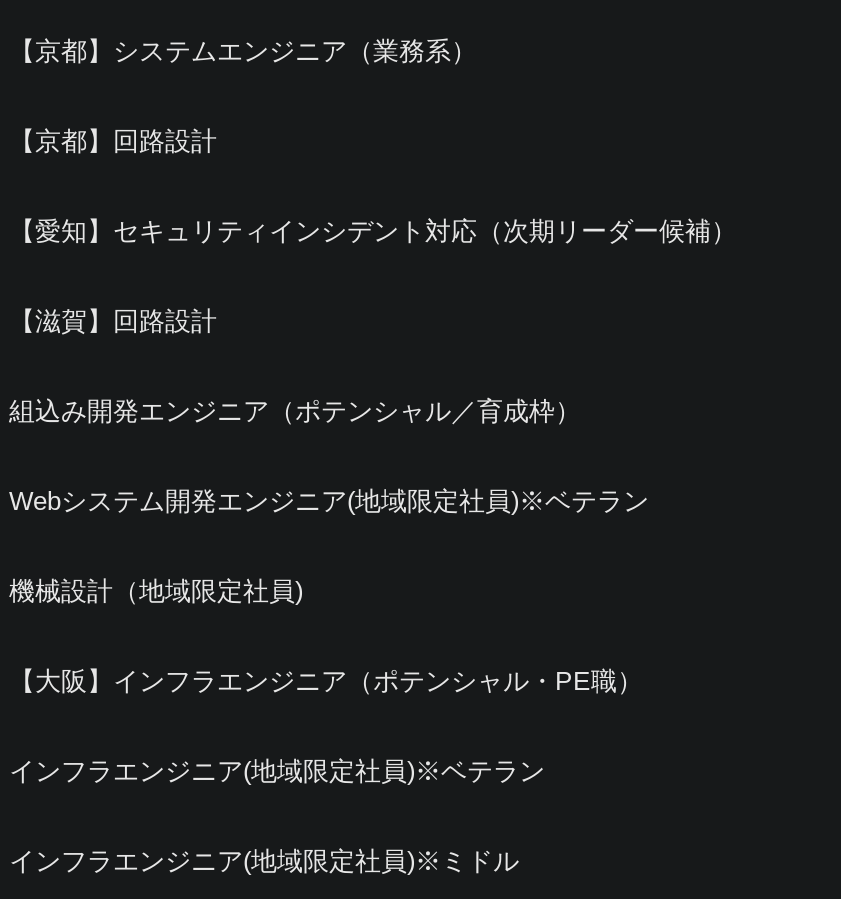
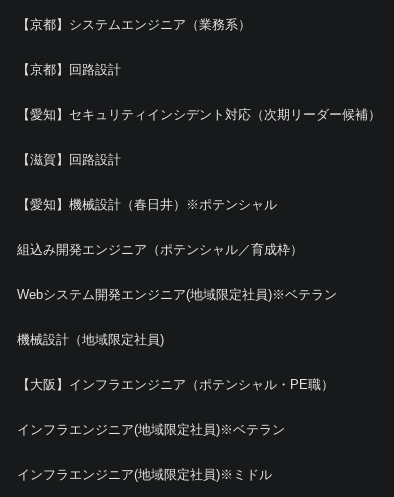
+ 【愛知】機械設計（春日井）※ポテンシャル
